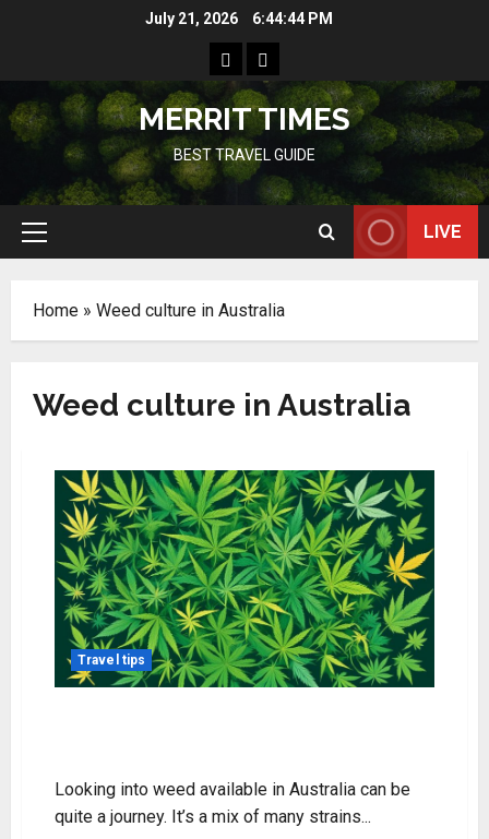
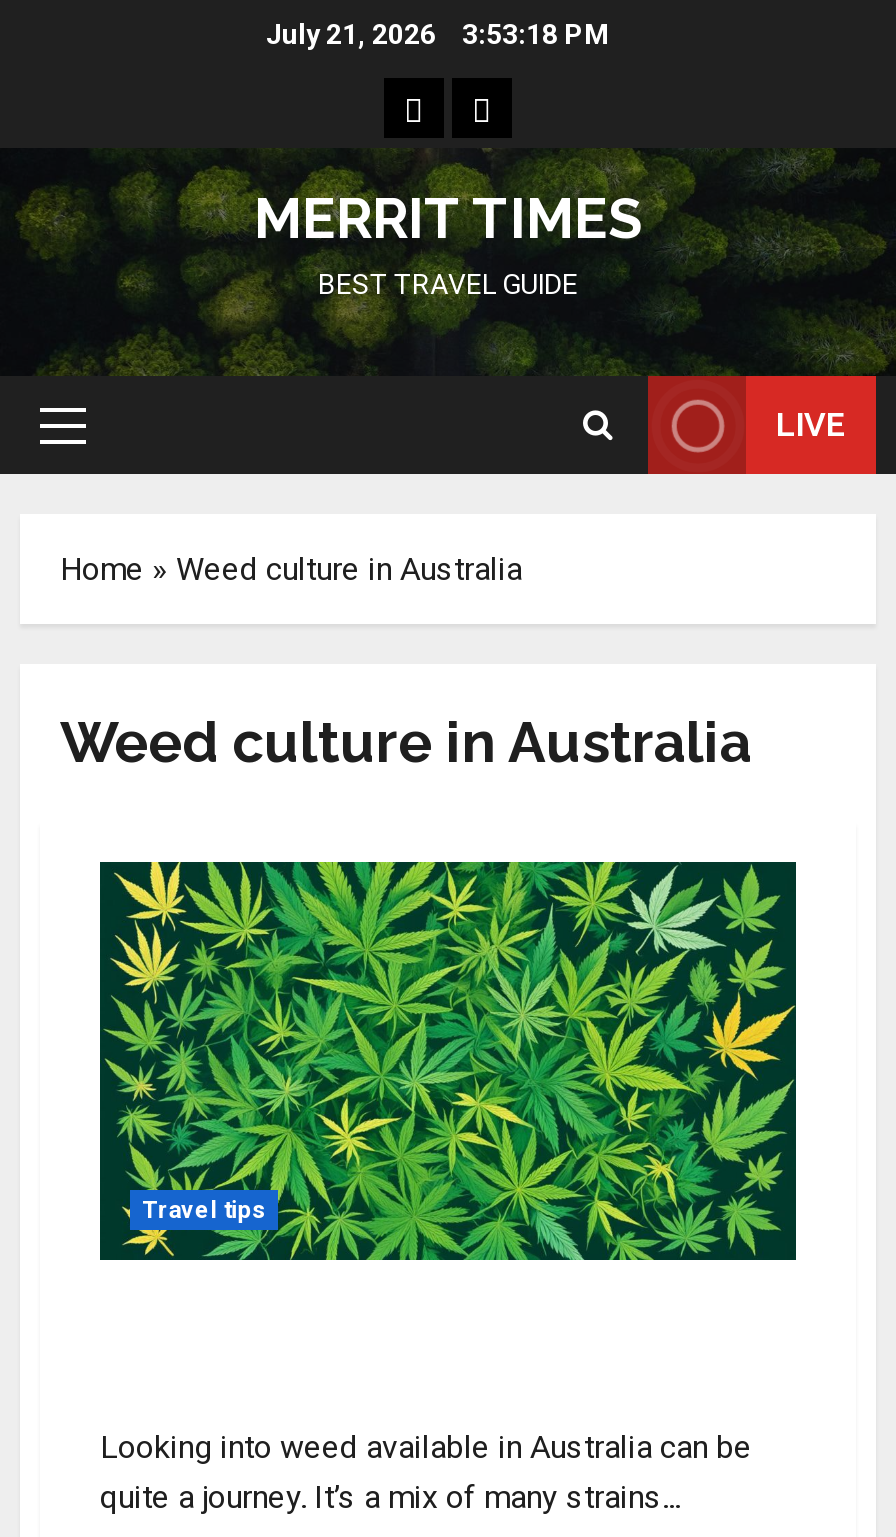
- July 21, 2026 6:44:44 PM
+ July 21, 2026 3:53:18 PM
